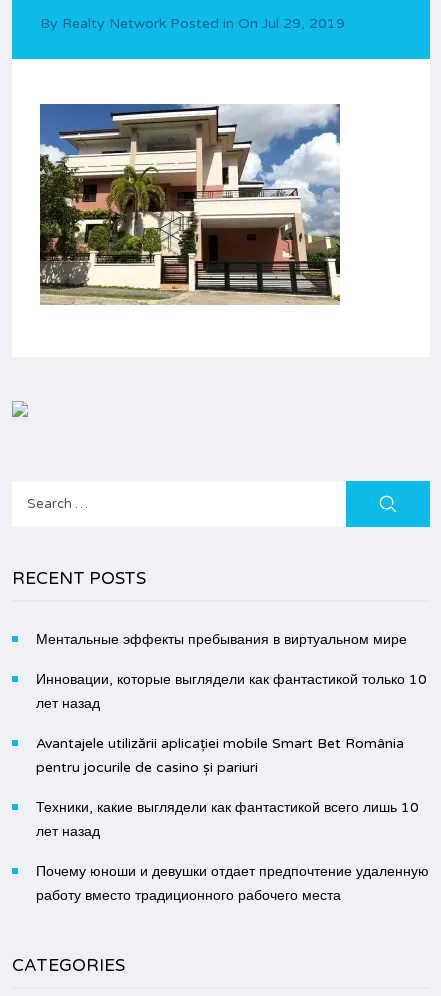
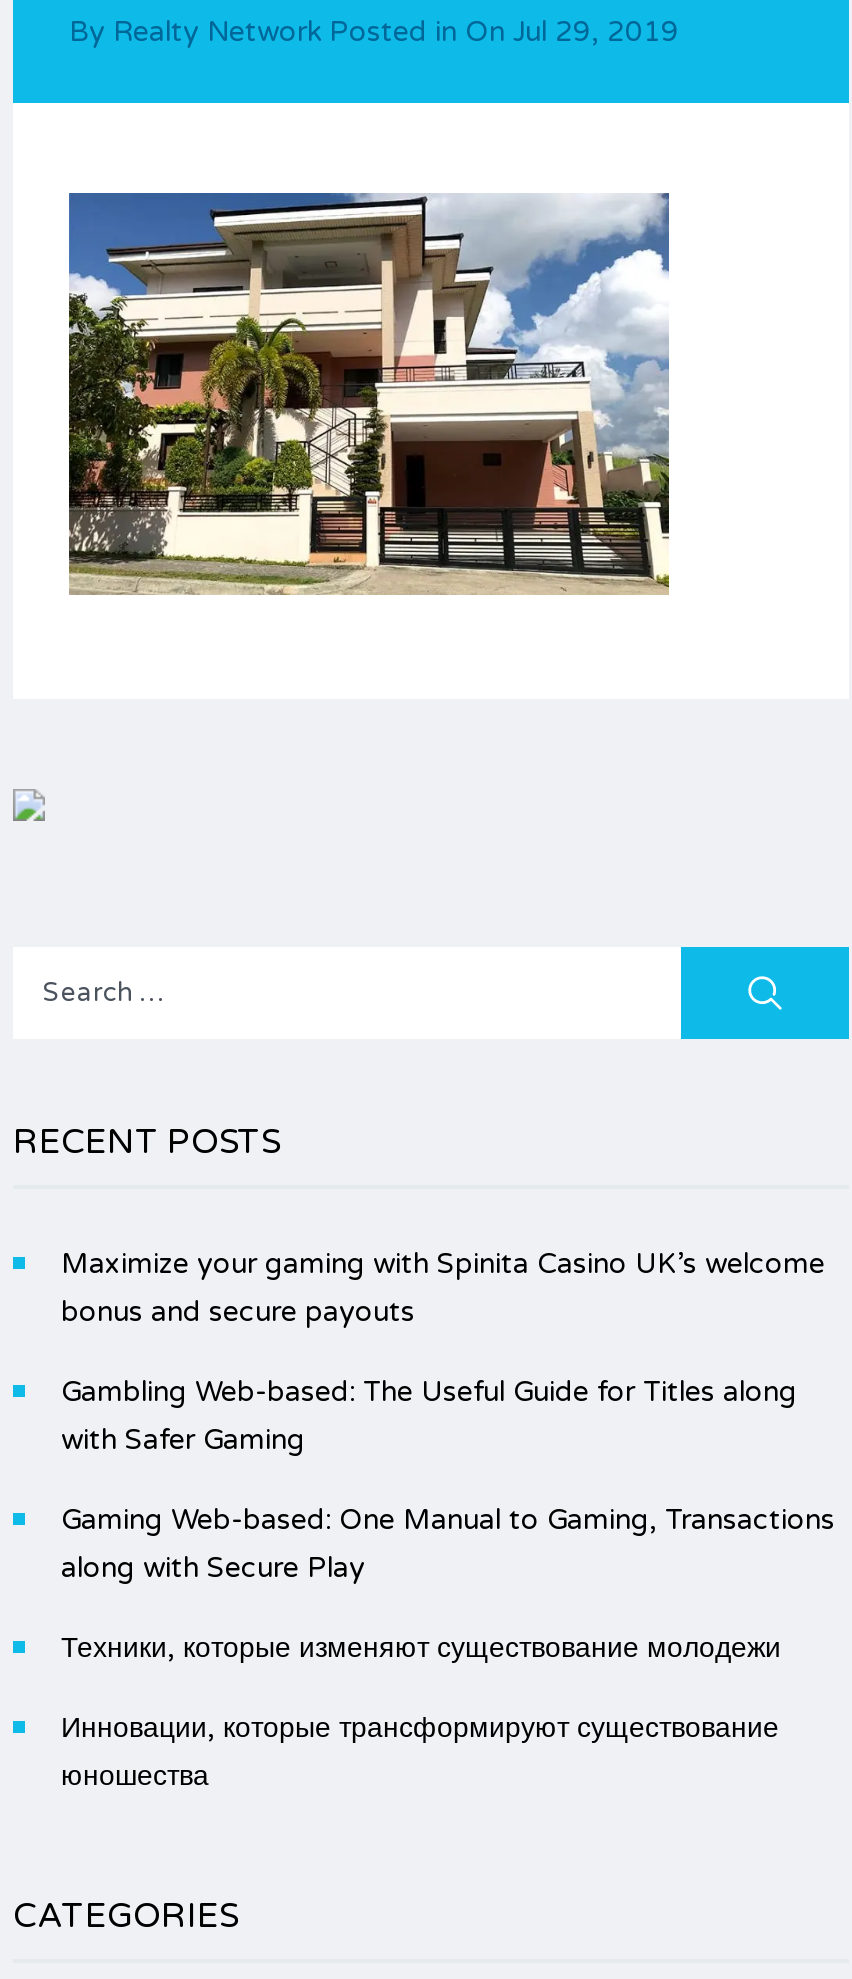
- Ментальные эффекты пребывания в виртуальном мире
+ Maximize your gaming with Spinita Casino UK’s welcome
+ bonus and secure payouts

- Инновации, которые выглядели как фантастикой только 10
- лет назад
+ Gambling Web-based: The Useful Guide for Titles along
+ with Safer Gaming

- Avantajele utilizării aplicației mobile Smart Bet România
- pentru jocurile de casino și pariuri
+ Gaming Web-based: One Manual to Gaming, Transactions
+ along with Secure Play

- Техники, какие выглядели как фантастикой всего лишь 10
- лет назад
+ Техники, которые изменяют существование молодежи

- Почему юноши и девушки отдает предпочтение удаленную
- работу вместо традиционного рабочего места
+ Инновации, которые трансформируют существование
+ юношества
